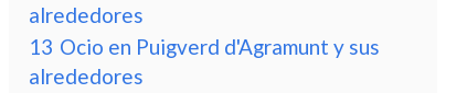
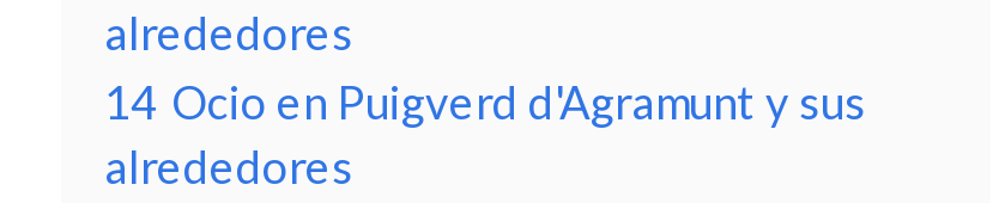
- 13 Ocio en Puigverd d'Agramunt y sus
+ 14 Ocio en Puigverd d'Agramunt y sus
